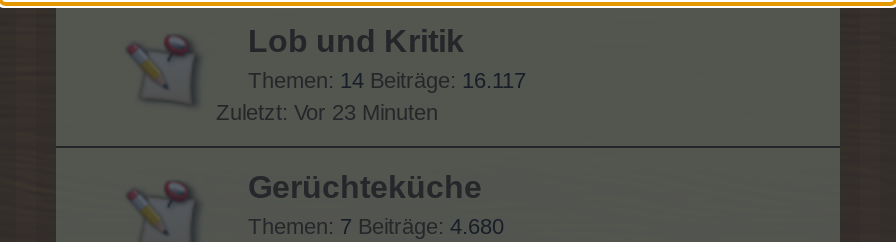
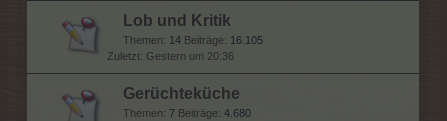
- Themen: 14 Beiträge: 16.117
- Vor 23 Minuten
+ Themen: 14 Beiträge: 16.105
+ Gestern um 20:36
